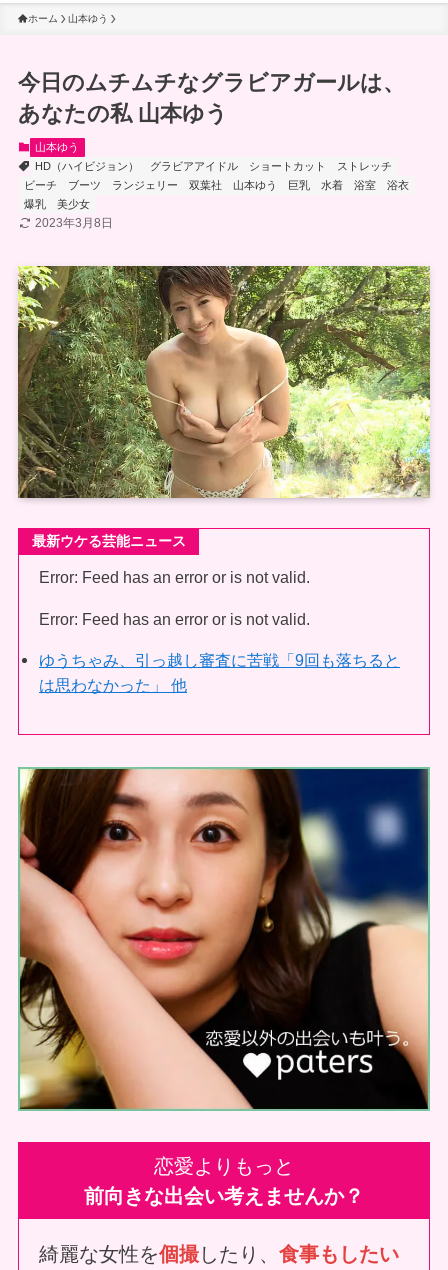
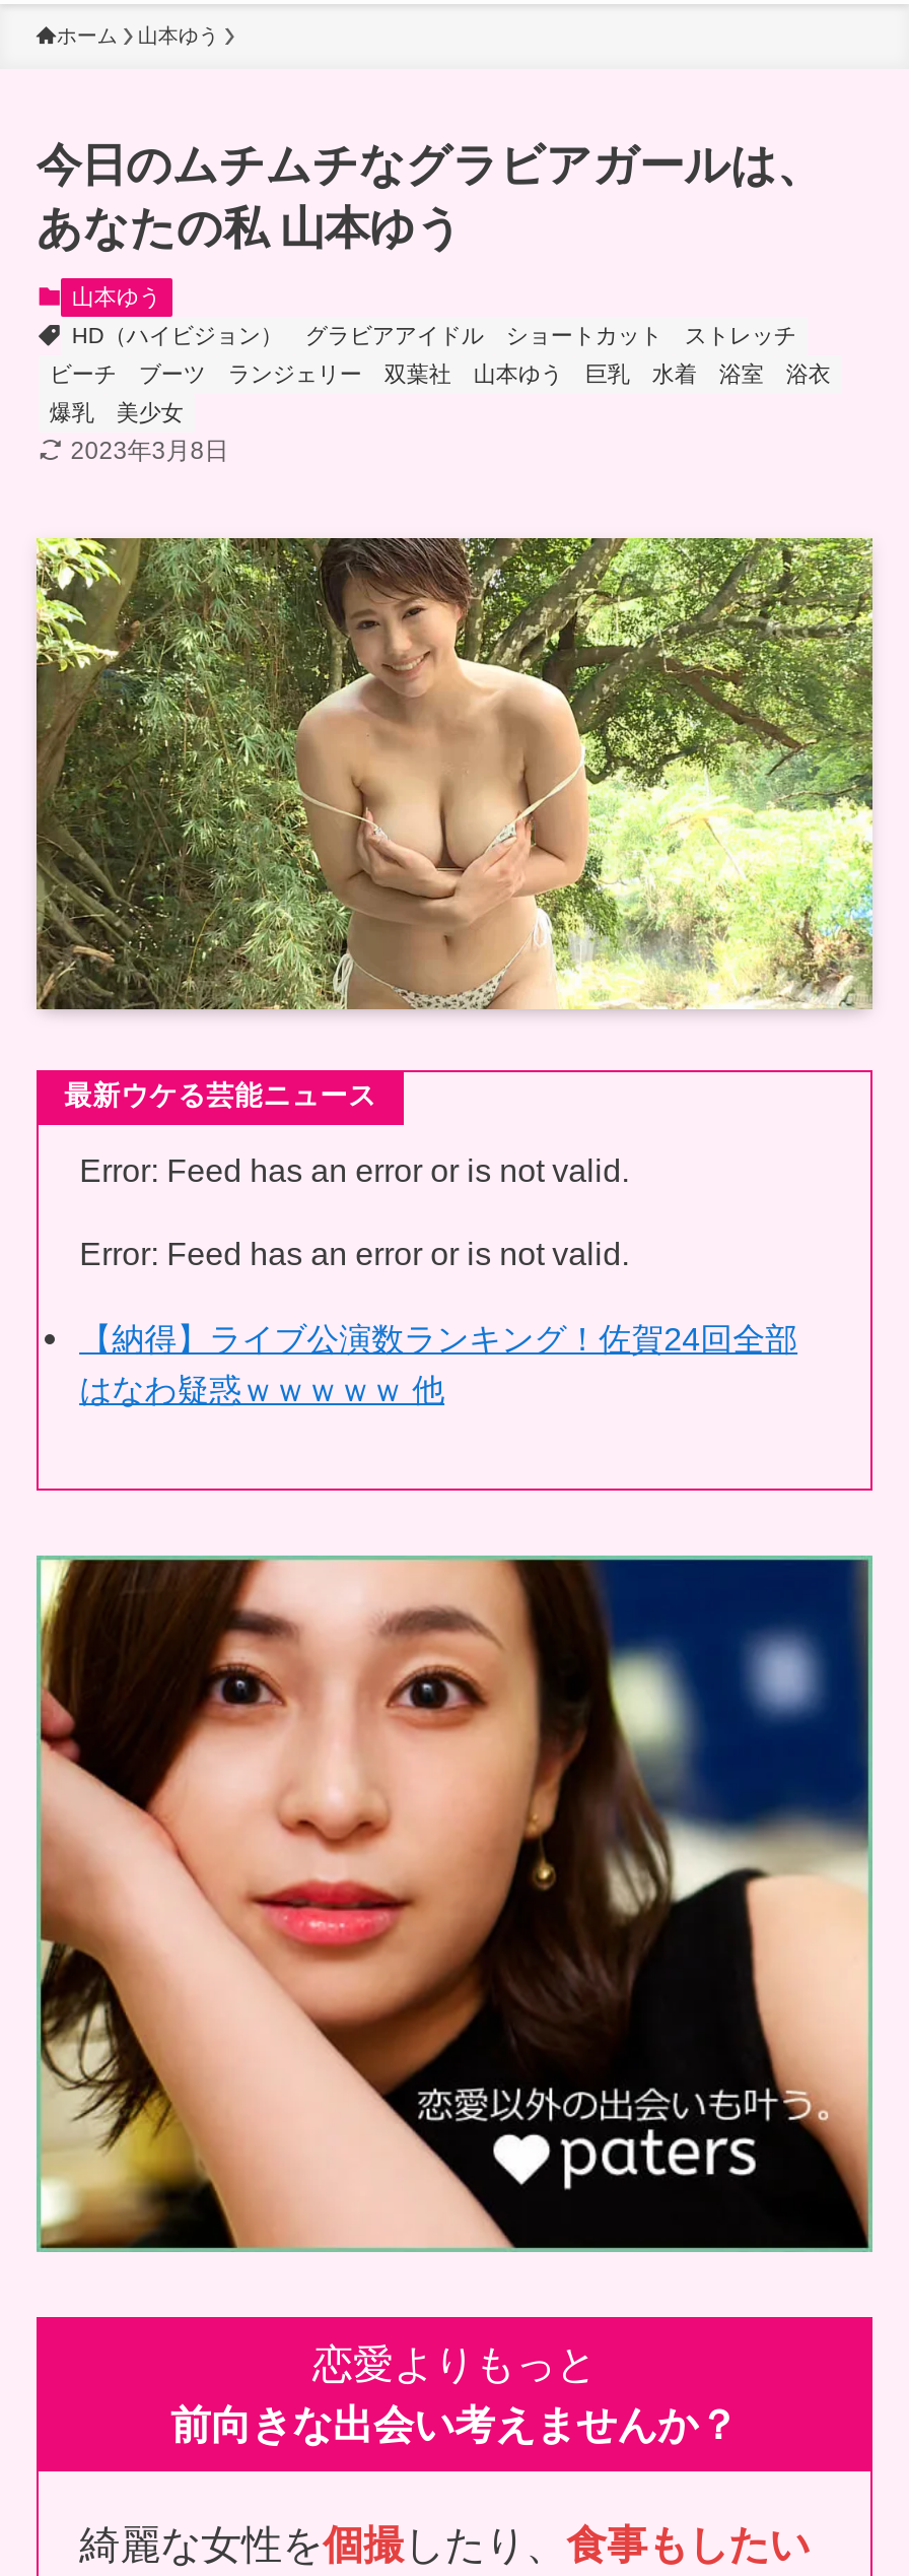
- ゆうちゃみ、引っ越し審査に苦戦「9回も落ちると
- は思わなかった」 他
+ 【納得】ライブ公演数ランキング！佐賀24回全部
+ はなわ疑惑ｗｗｗｗｗ 他
